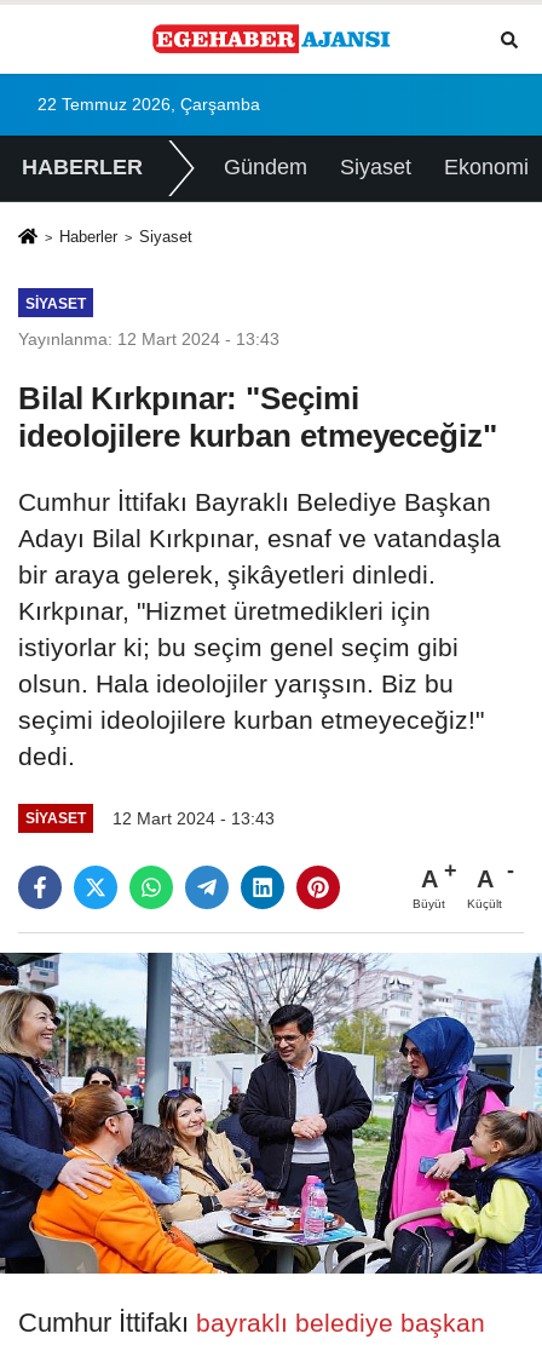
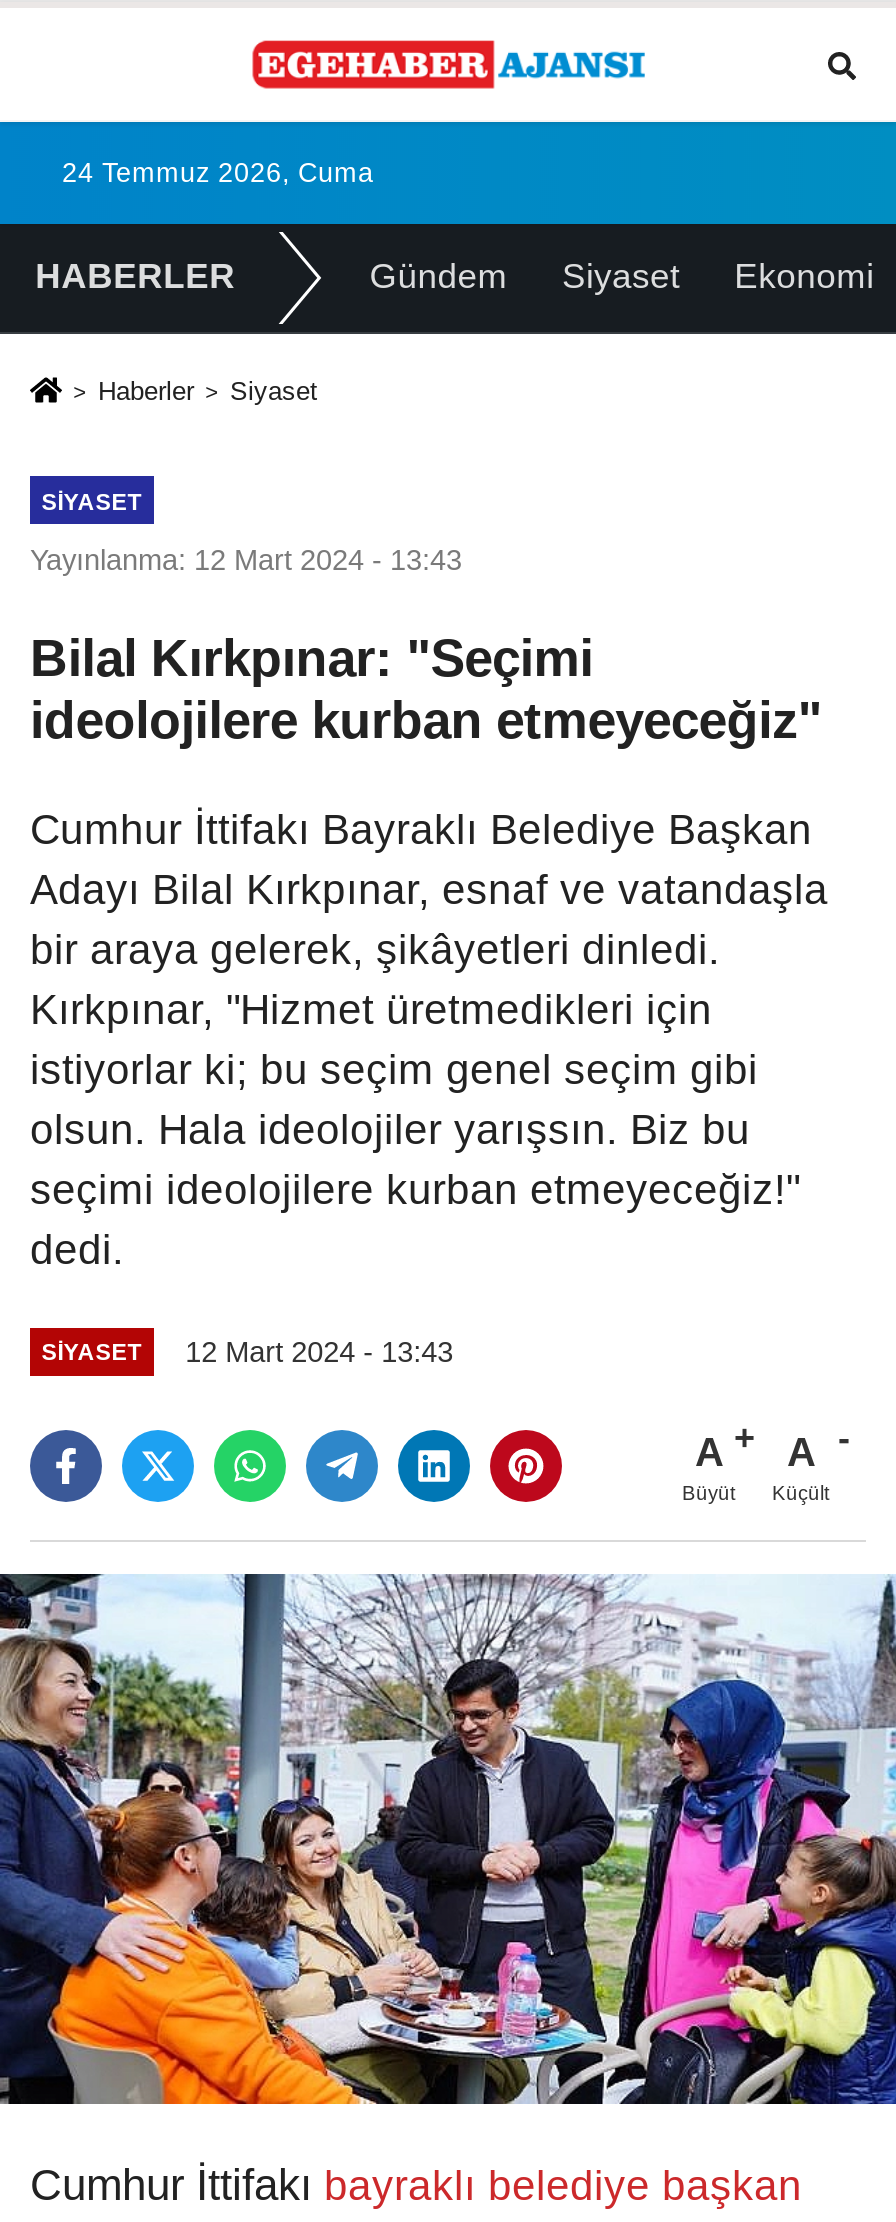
- 22 Temmuz 2026, Çarşamba
+ 24 Temmuz 2026, Cuma
